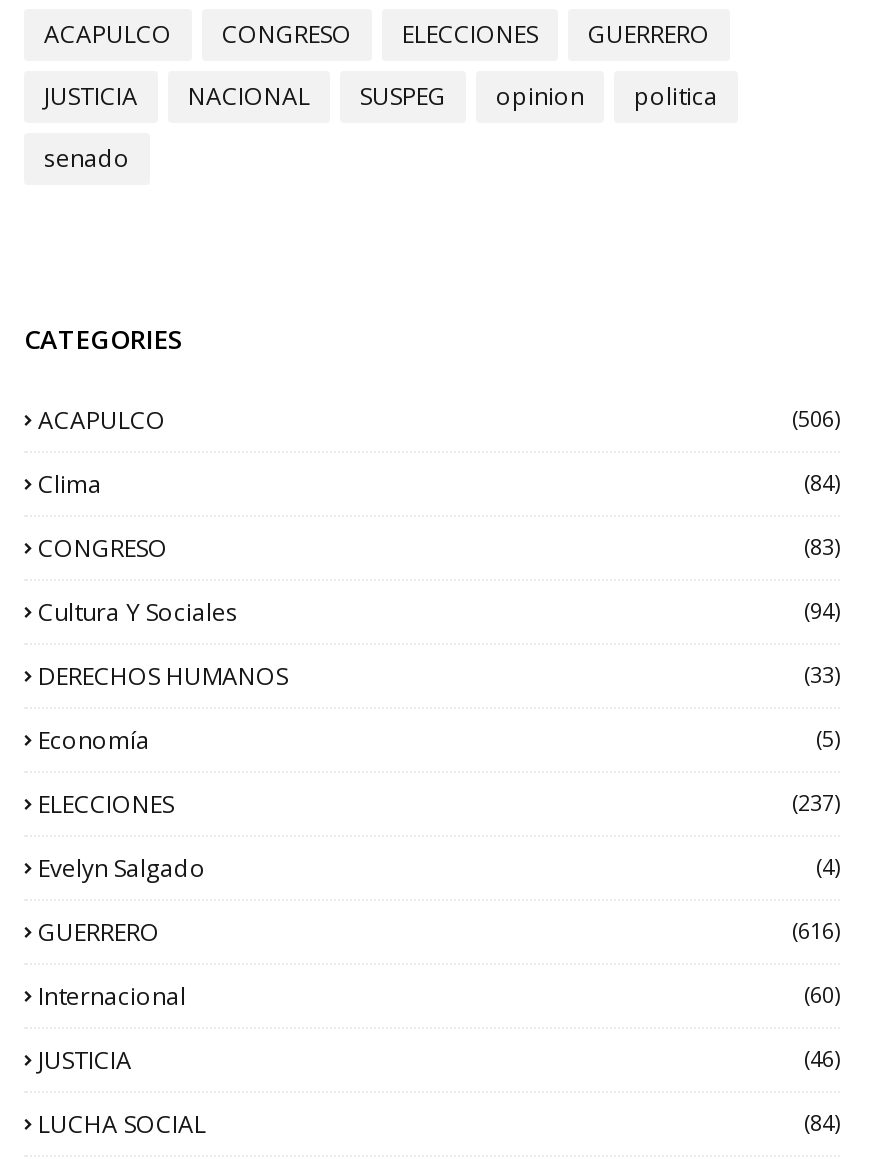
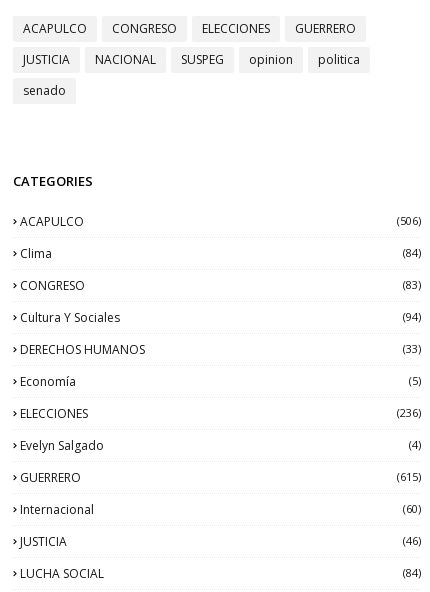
- (237)
+ (236)

- (616)
+ (615)
